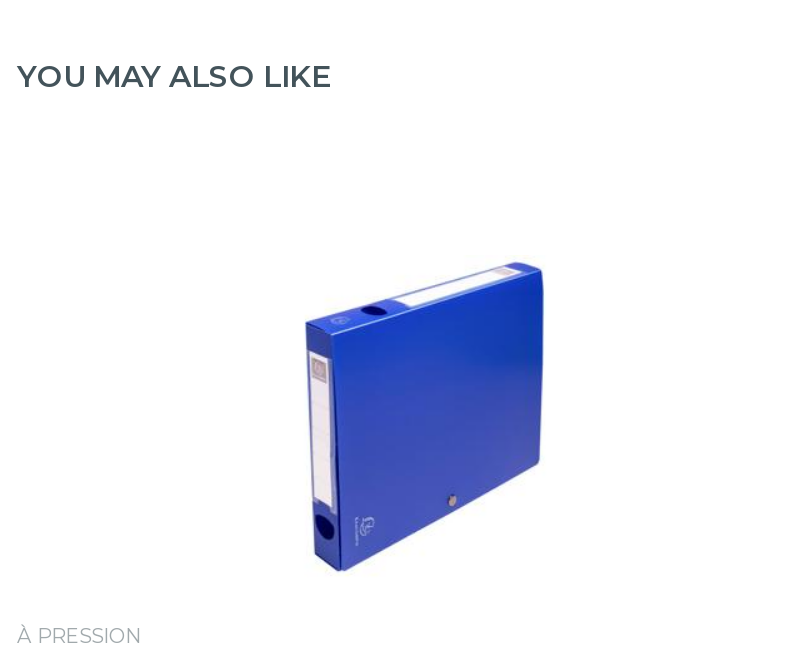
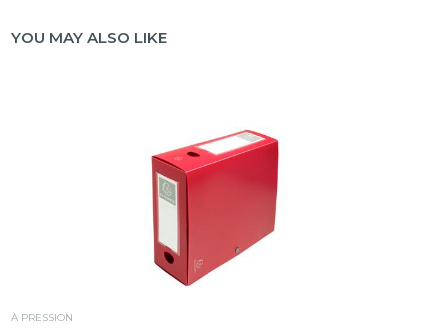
- [image]
+ [image]
